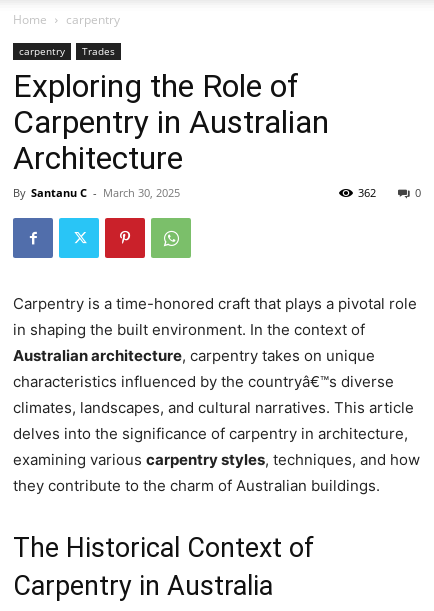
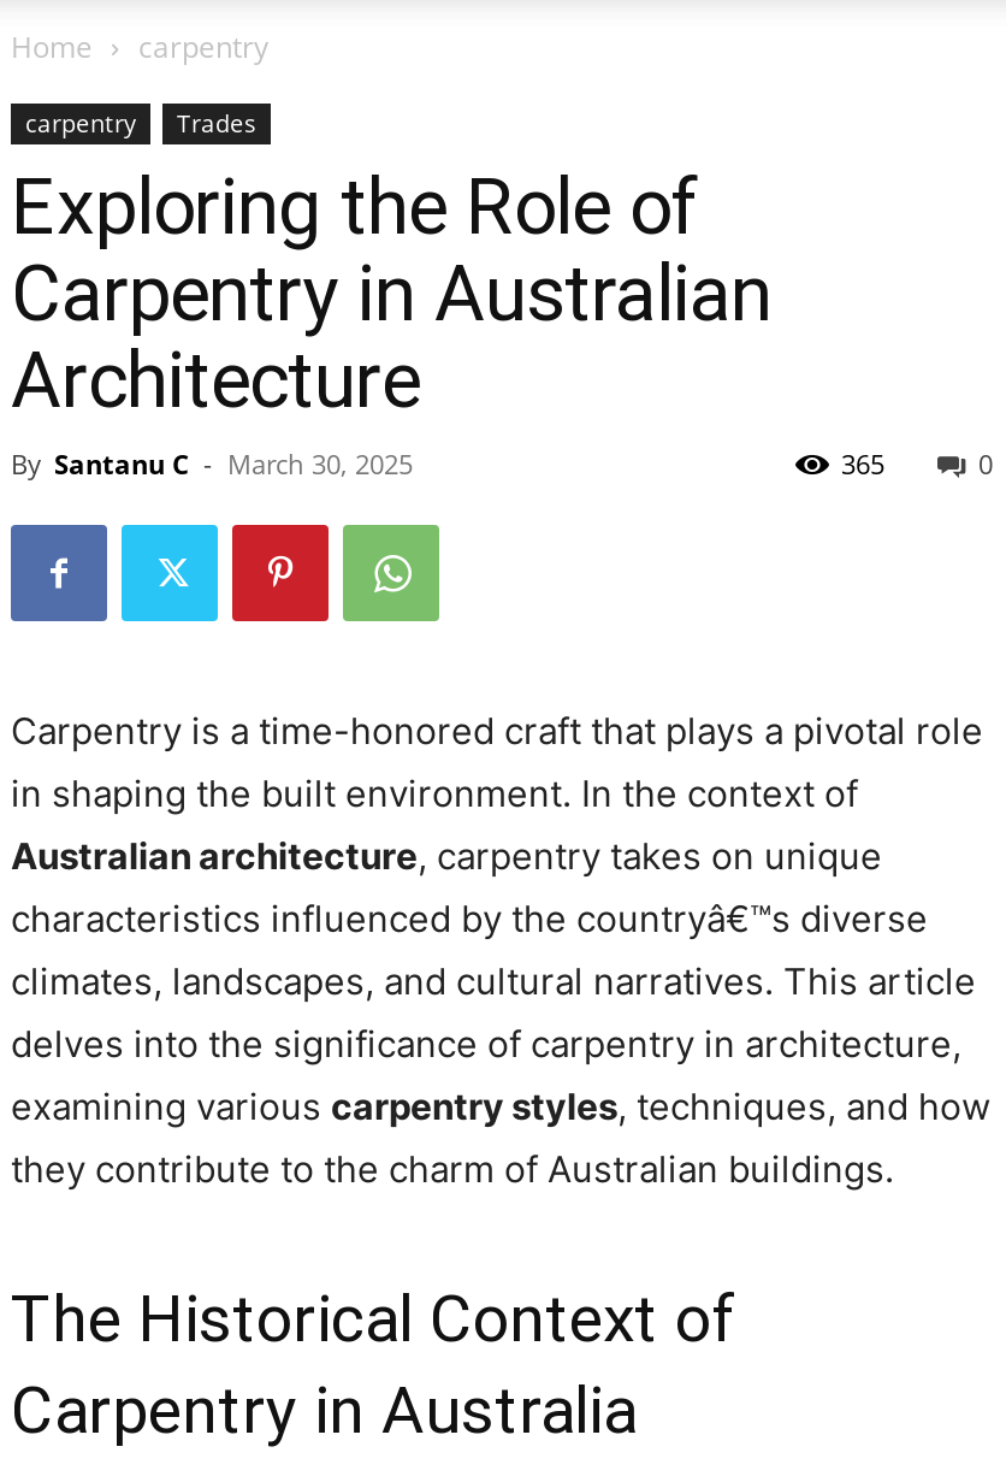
- 362
+ 365
